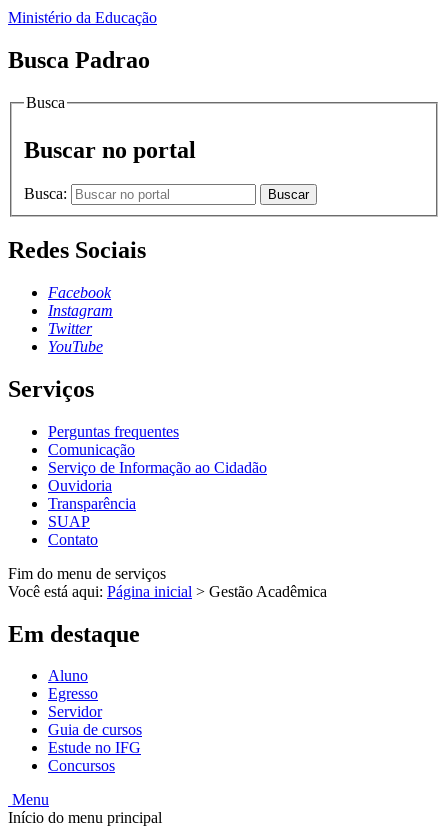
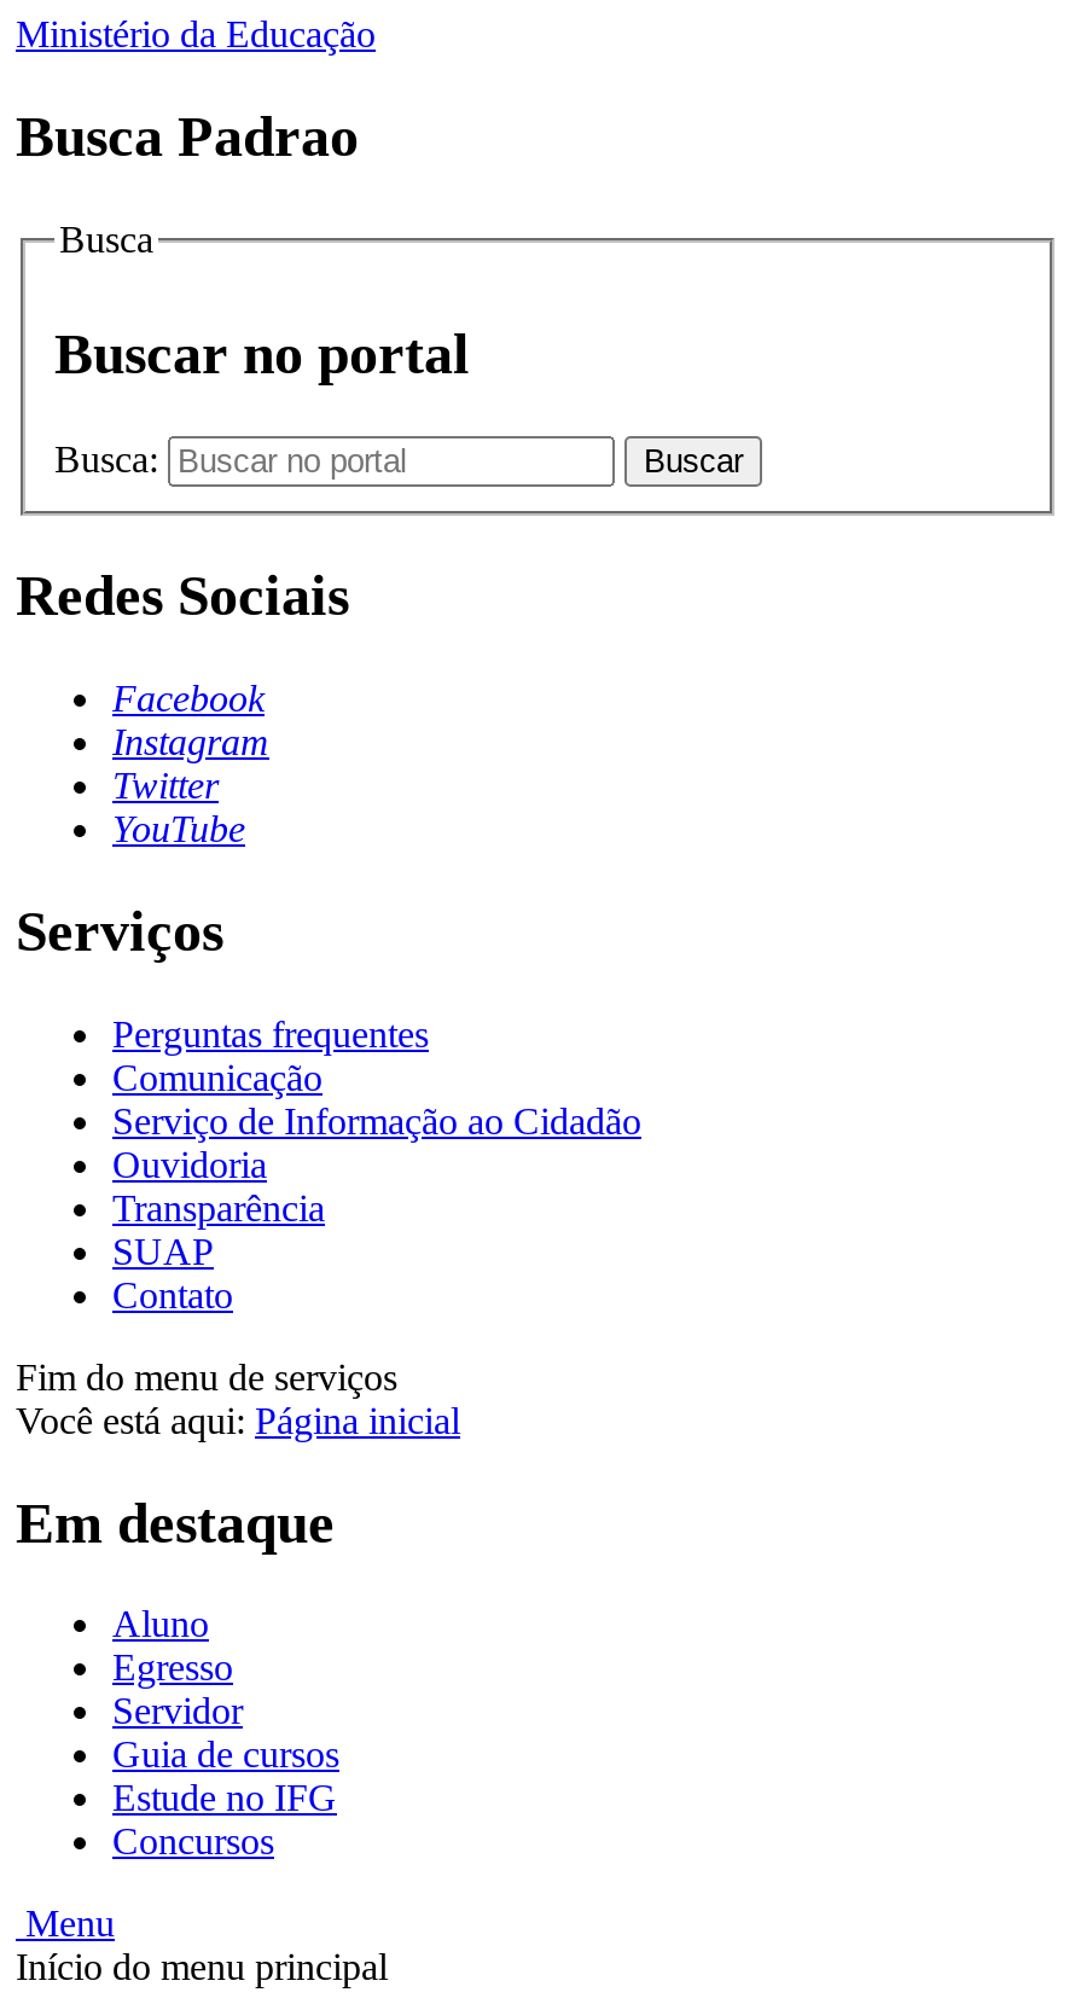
- Você está aqui: Página inicial > Gestão Acadêmica
+ Você está aqui: Página inicial
